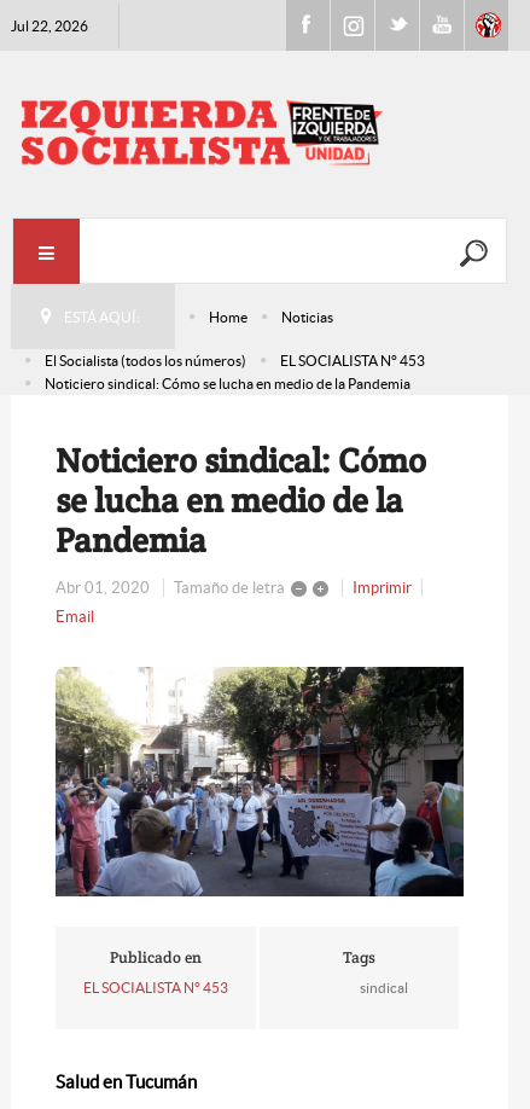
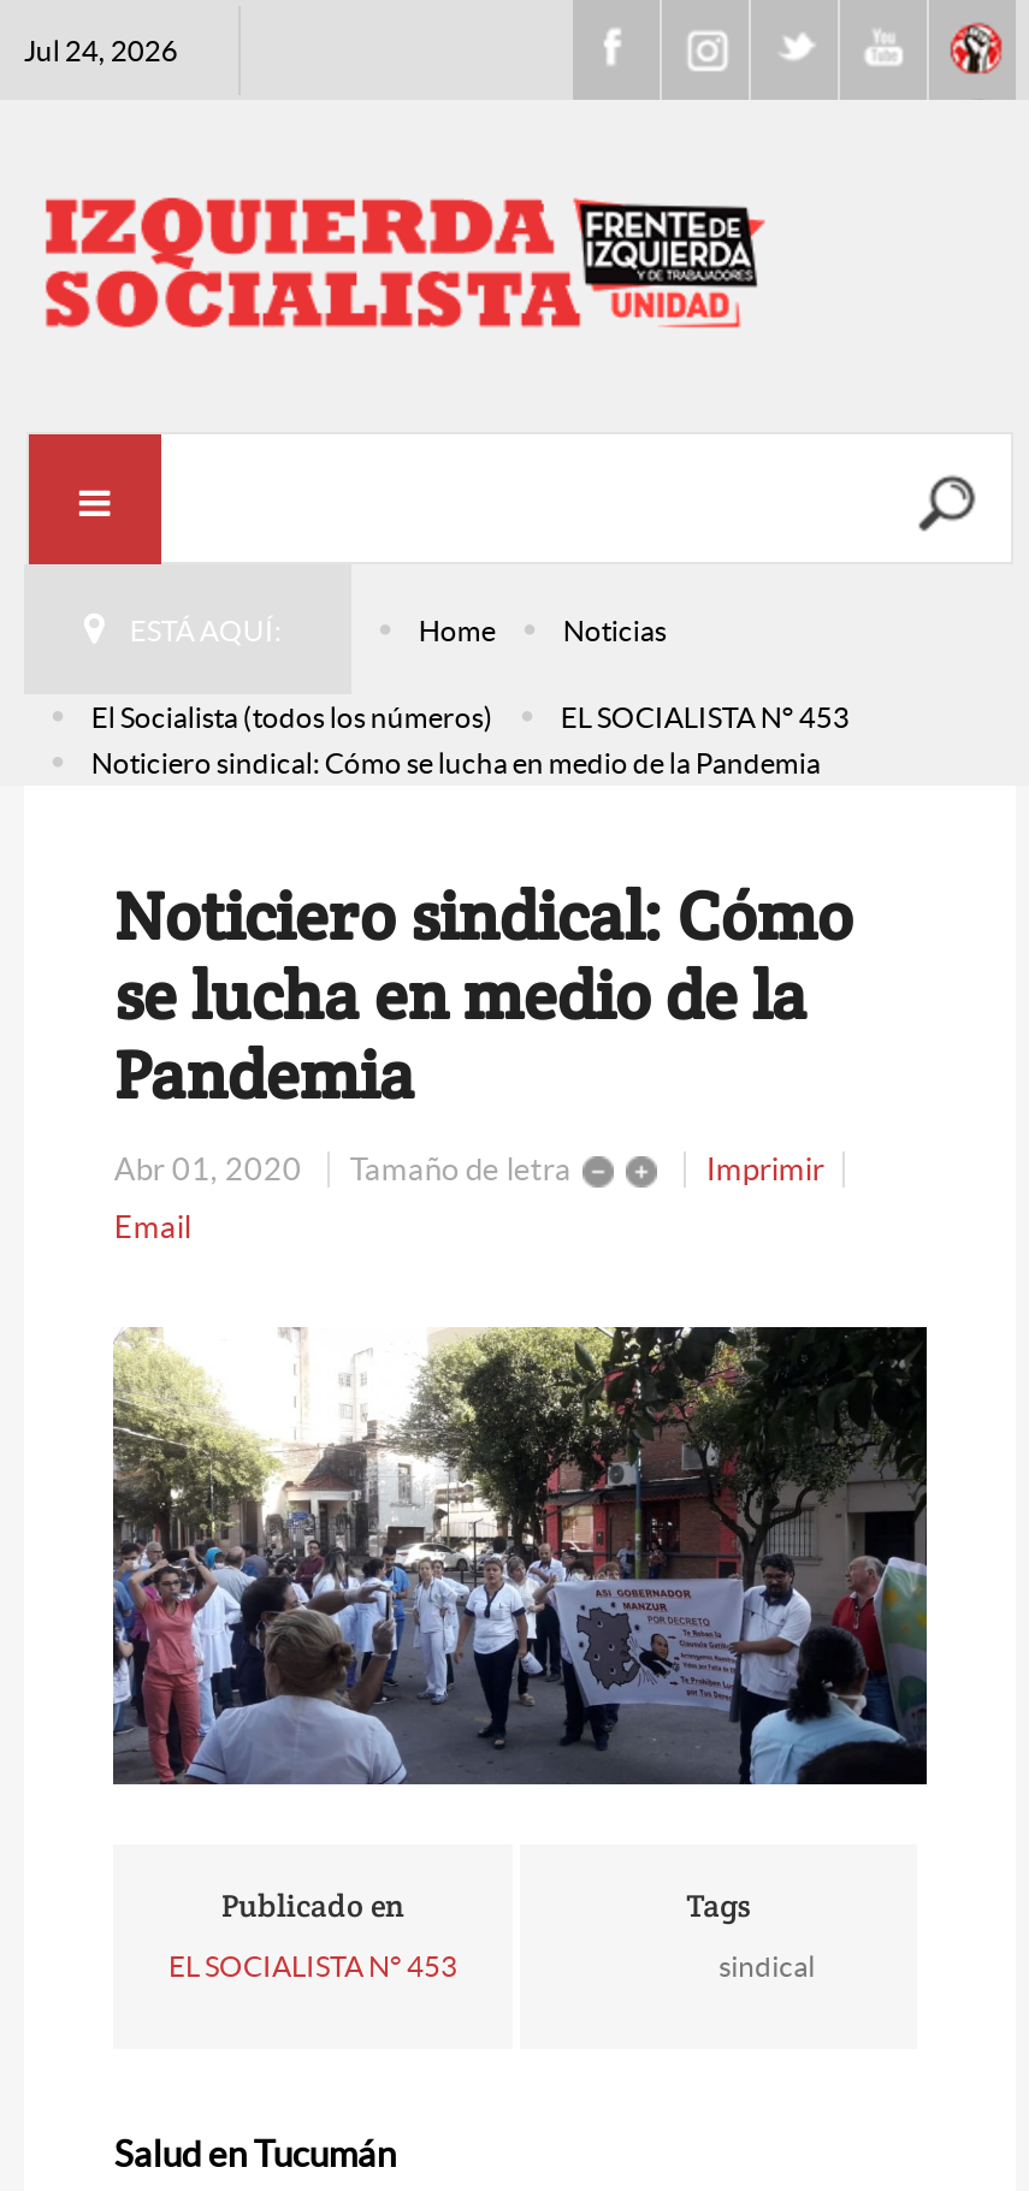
- Jul 22, 2026
+ Jul 24, 2026
